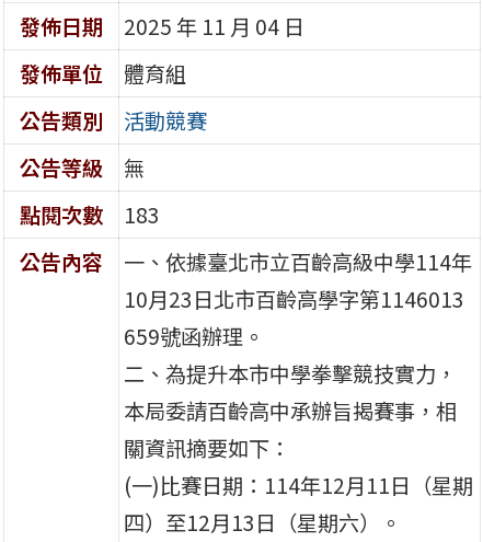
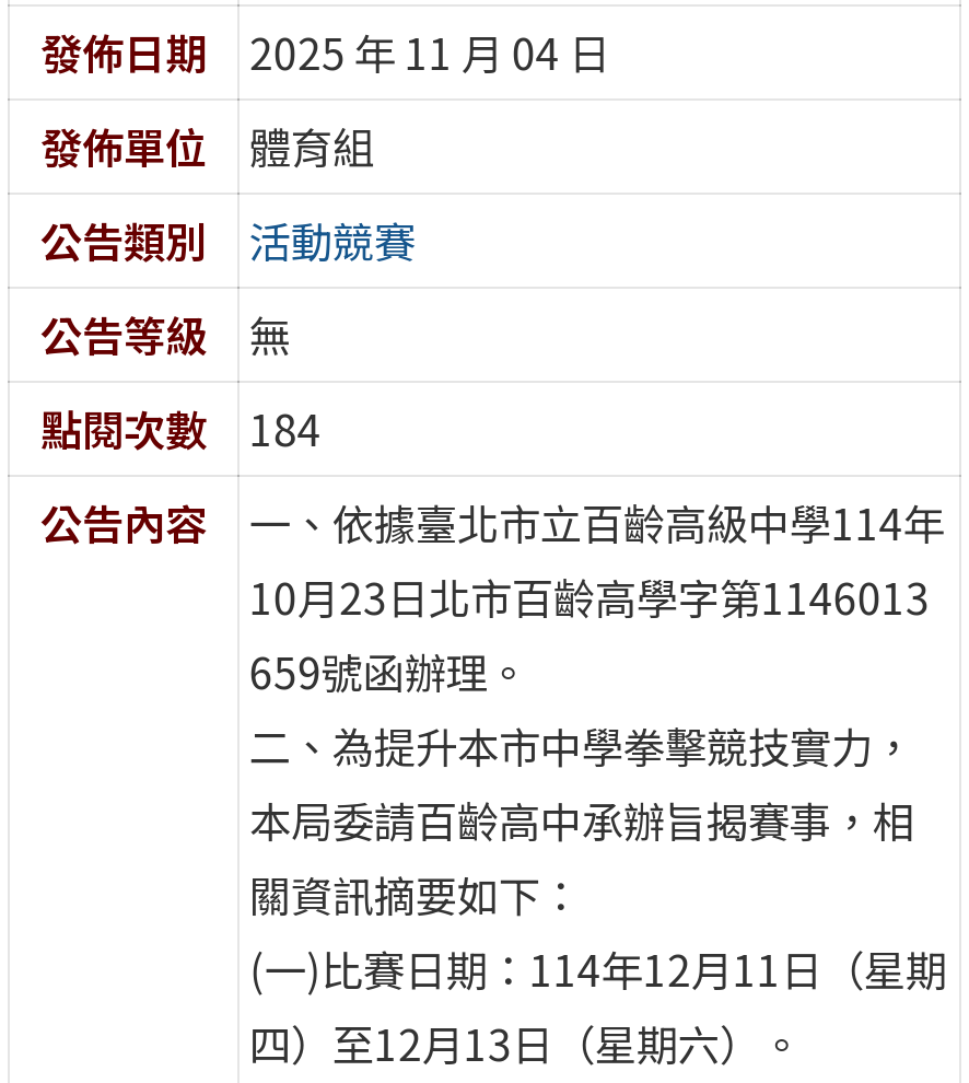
- 點閱次數 183
+ 點閱次數 184
